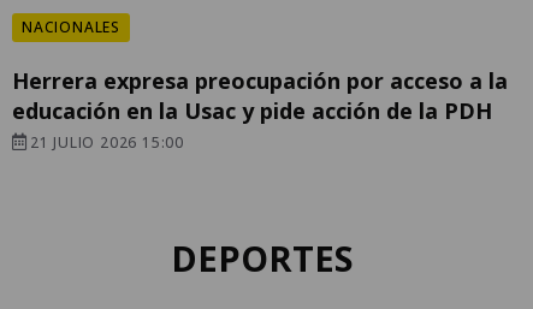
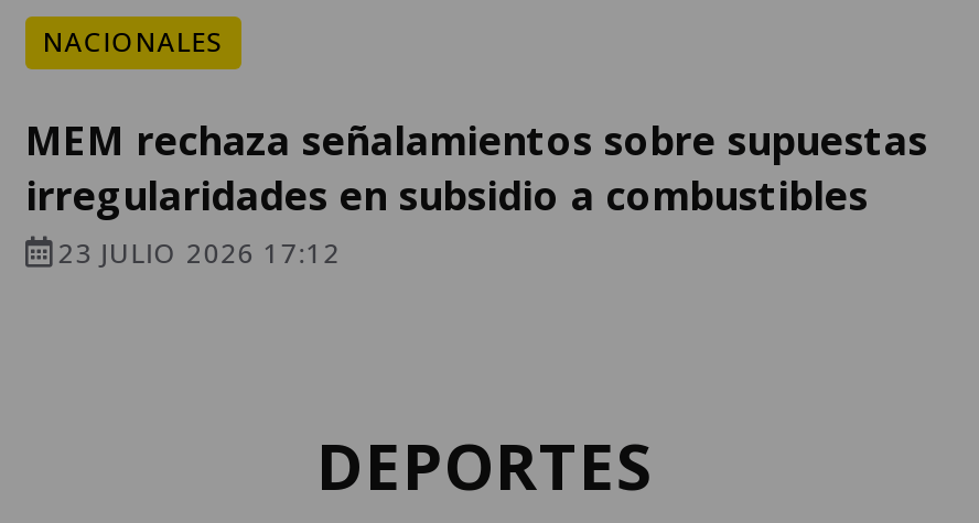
- Herrera expresa preocupación por acceso a la
- educación en la Usac y pide acción de la PDH
- 21 JULIO 2026 15:00
+ MEM rechaza señalamientos sobre supuestas
+ irregularidades en subsidio a combustibles
+ 23 JULIO 2026 17:12
